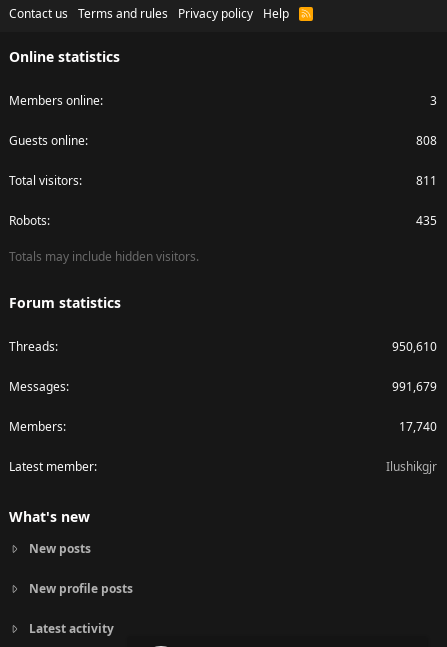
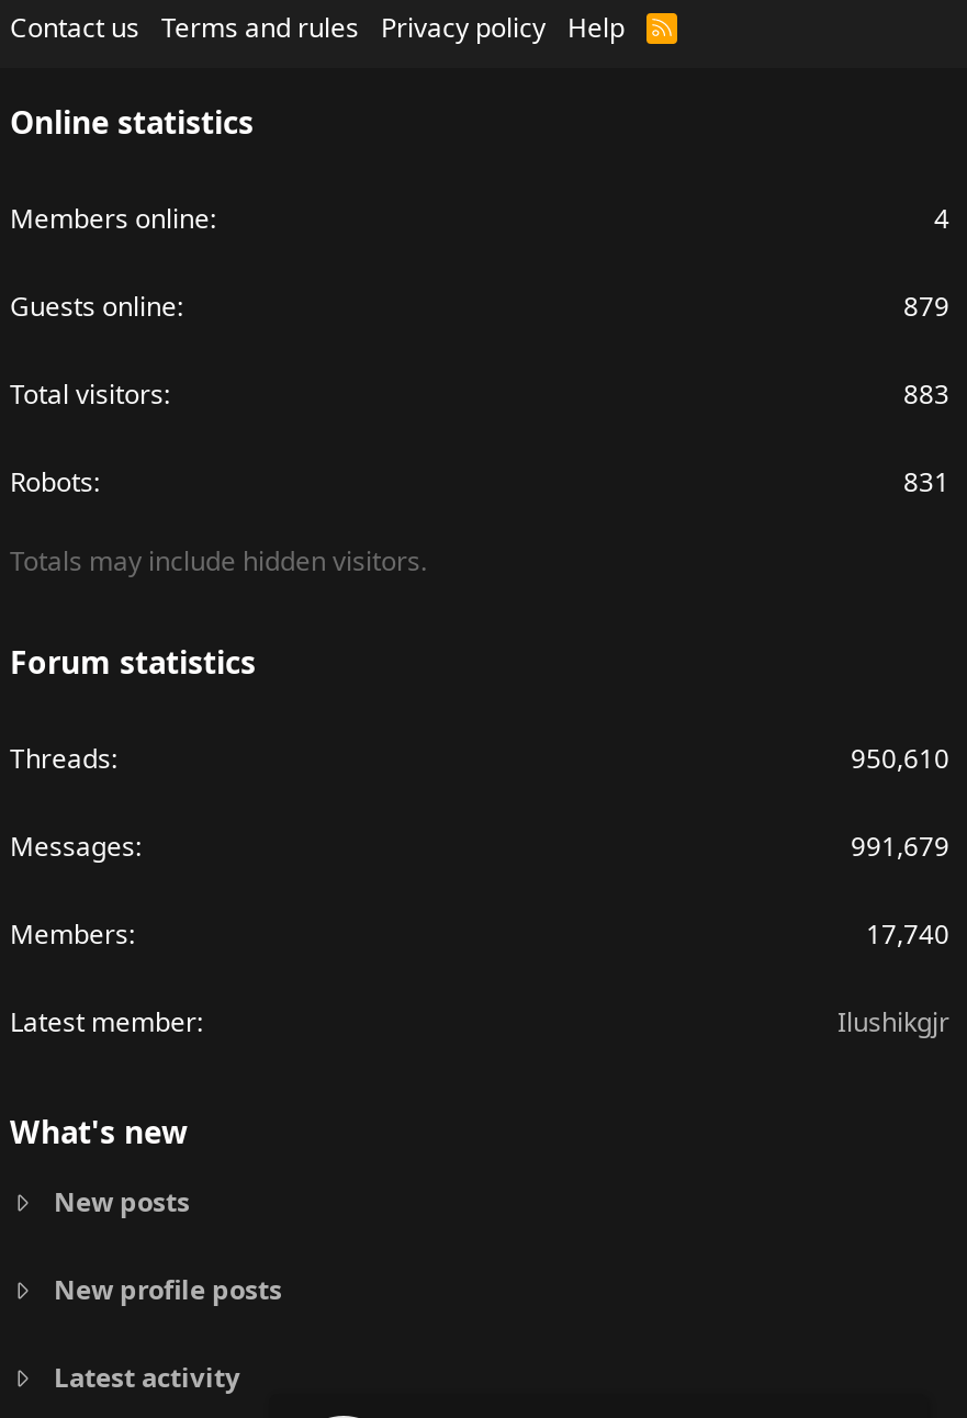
- 3
+ 4

- 808
+ 879

- 811
+ 883

- 435
+ 831
